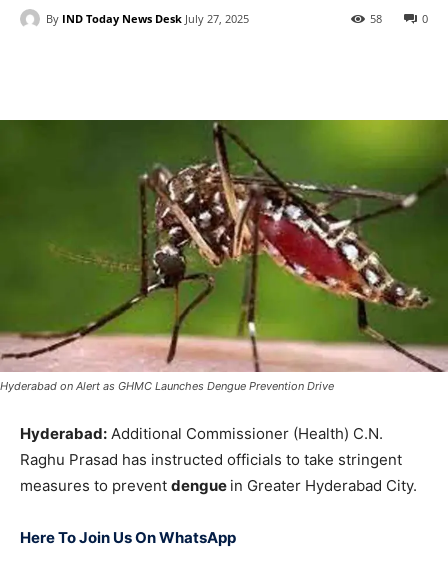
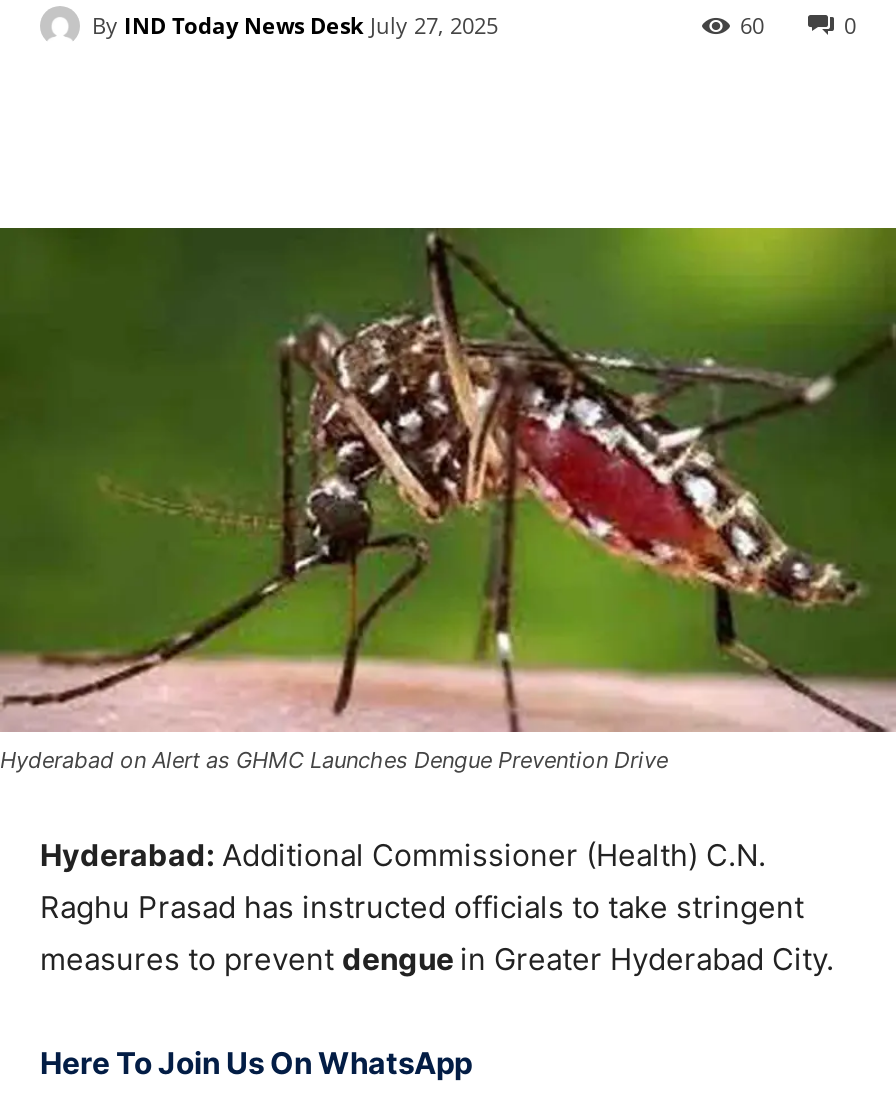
- 58
+ 60
